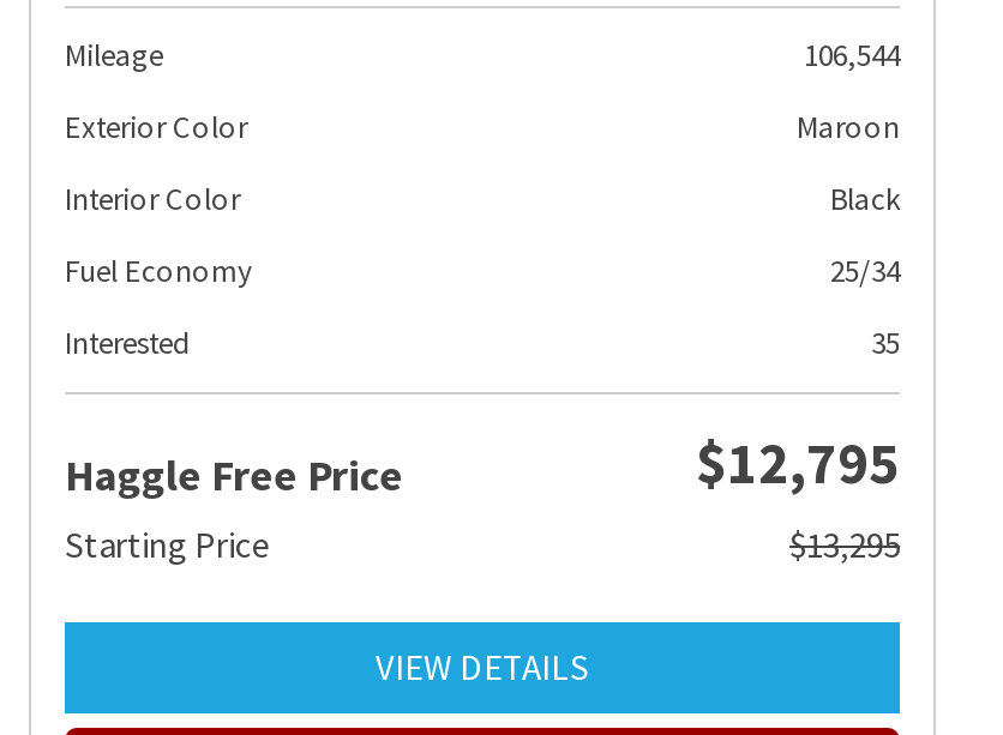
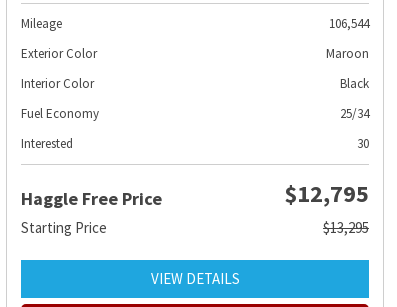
- 35
+ 30
